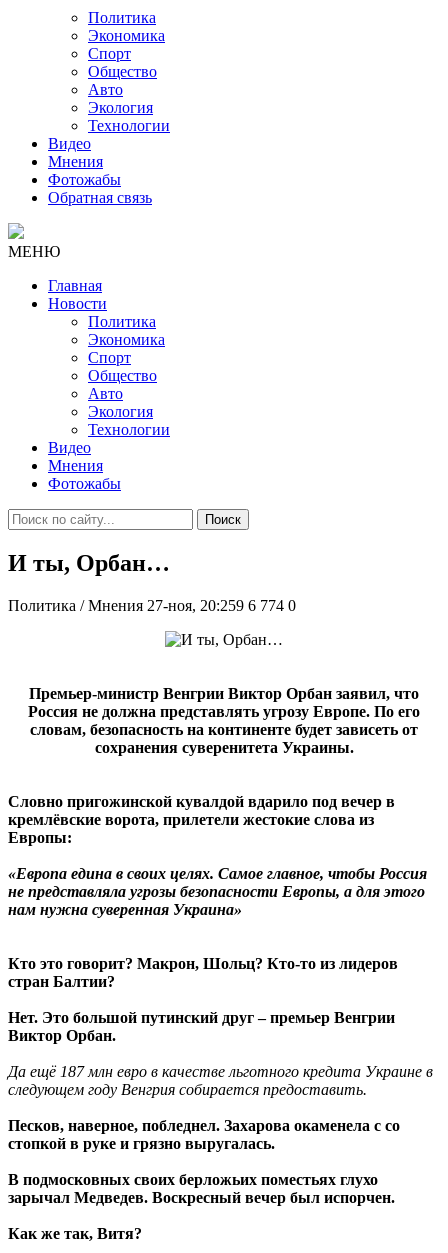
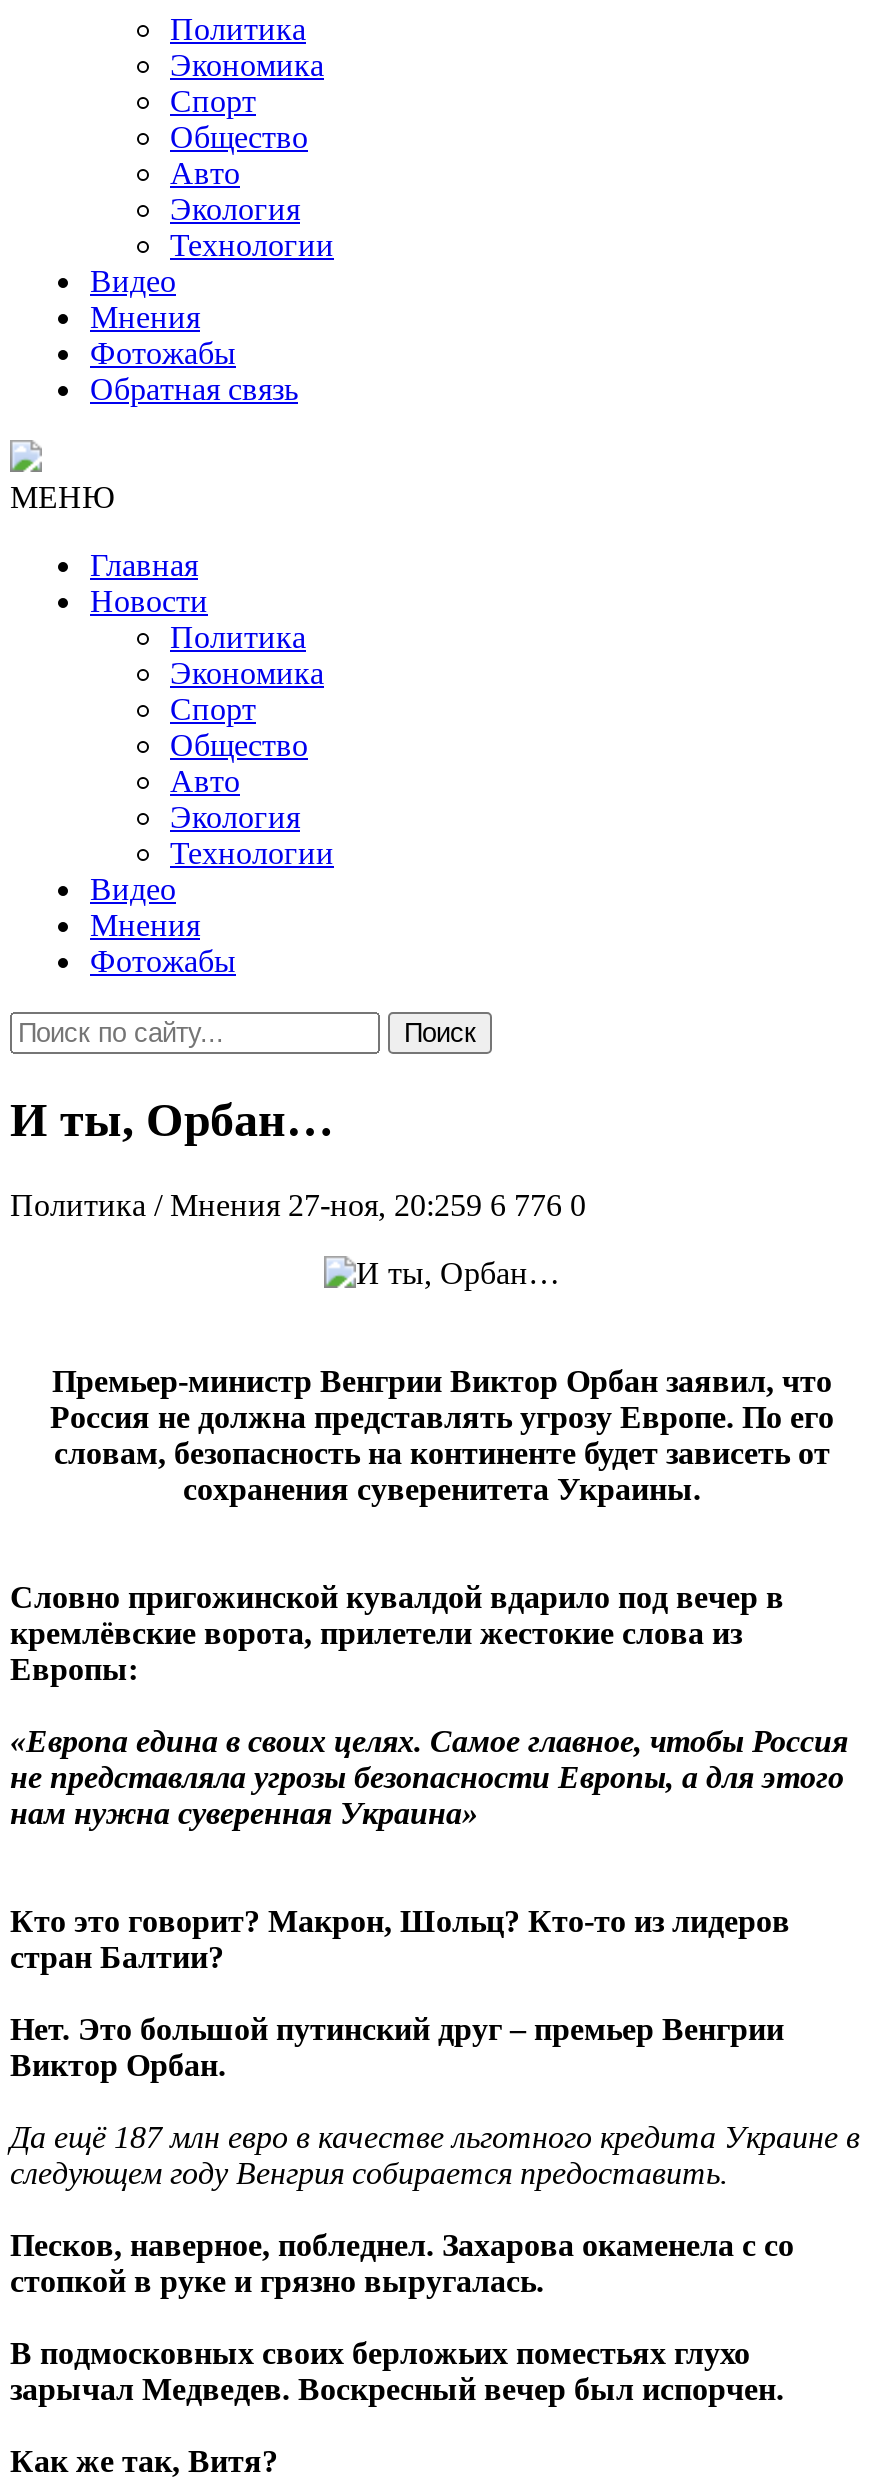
- Политика / Мнения 27-ноя, 20:259 6 774 0
+ Политика / Мнения 27-ноя, 20:259 6 776 0
